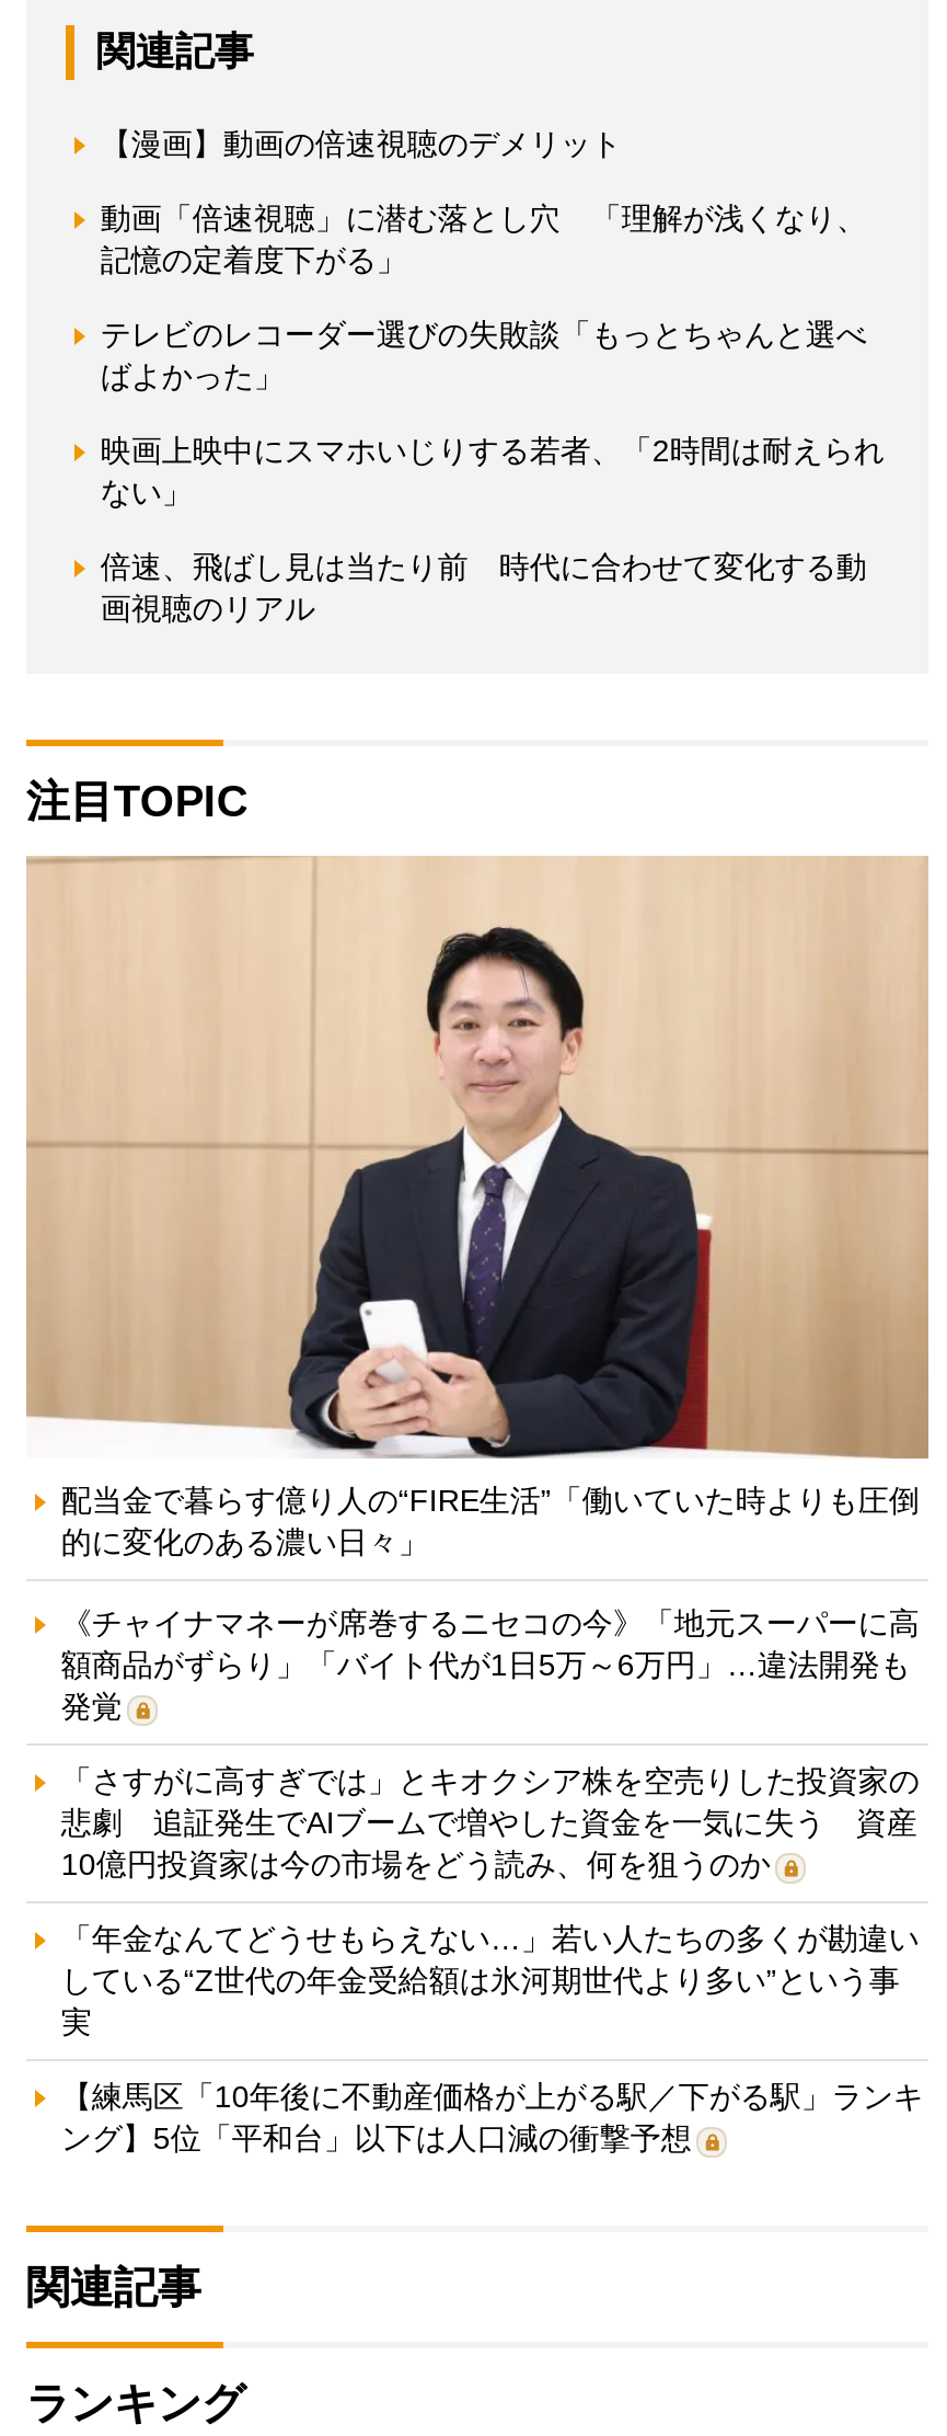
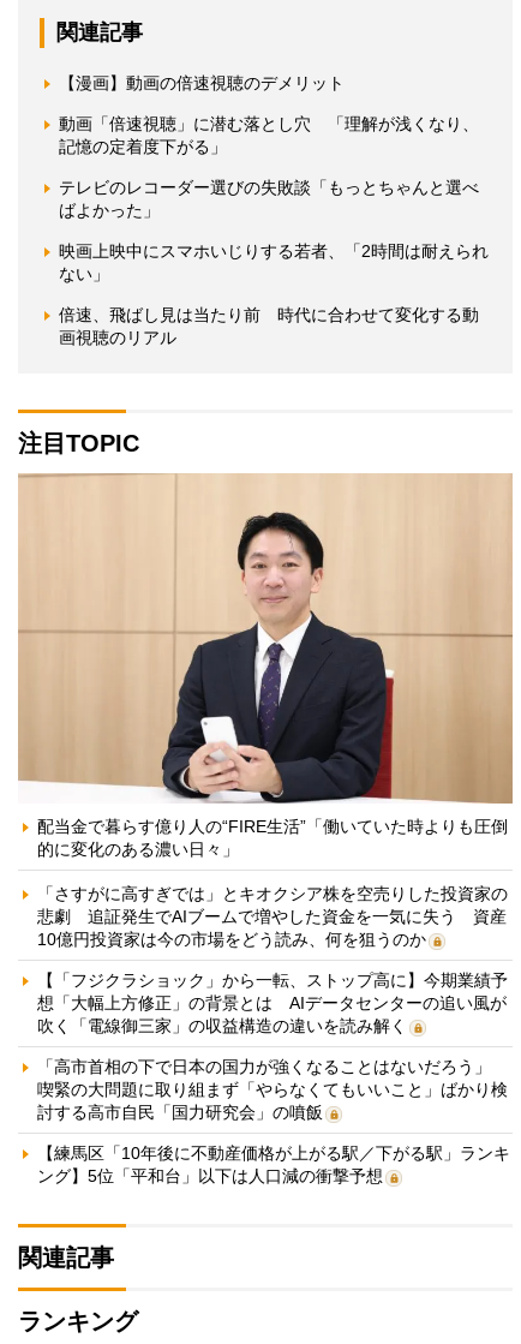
- 《チャイナマネーが席巻するニセコの今》「地元スーパーに高
- 額商品がずらり」「バイト代が1日5万～6万円」…違法開発も
- 発覚

moved up: 「さすがに高すぎでは」とキオクシア株を空売りした投資家の | 悲劇 追証発生でAIブームで増やした資金を一気に失う 資産 | 10億円投資家は今の市場をどう読み、何を狙うのか

- 「年金なんてどうせもらえない…」若い人たちの多くが勘違い
- している“Z世代の年金受給額は氷河期世代より多い”という事
- 実
+ 【「フジクラショック」から一転、ストップ高に】今期業績予
+ 想「大幅上方修正」の背景とは AIデータセンターの追い風が
+ 吹く「電線御三家」の収益構造の違いを読み解く
+ 「高市首相の下で日本の国力が強くなることはないだろう」
+ 喫緊の大問題に取り組まず「やらなくてもいいこと」ばかり検
+ 討する高市自民「国力研究会」の噴飯
